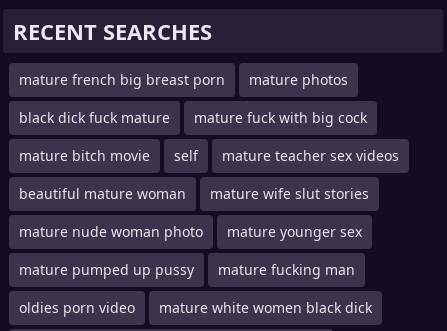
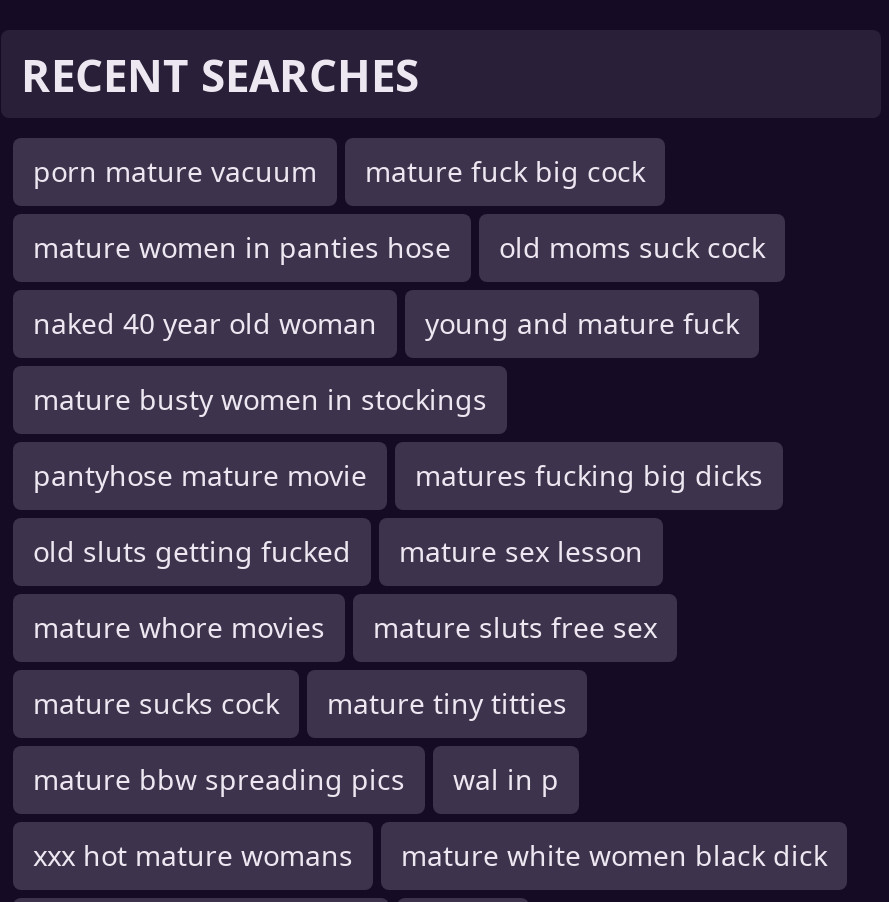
- mature french big breast porn
- mature photos
- black dick fuck mature
- mature fuck with big cock
- mature bitch movie
- self
- mature teacher sex videos
- beautiful mature woman
- mature wife slut stories
- mature nude woman photo
- mature younger sex
- mature pumped up pussy
- mature fucking man
- oldies porn video
+ porn mature vacuum
+ mature fuck big cock
+ mature women in panties hose
+ old moms suck cock
+ naked 40 year old woman
+ young and mature fuck
+ mature busty women in stockings
+ pantyhose mature movie
+ matures fucking big dicks
+ old sluts getting fucked
+ mature sex lesson
+ mature whore movies
+ mature sluts free sex
+ mature sucks cock
+ mature tiny titties
+ mature bbw spreading pics
+ wal in p
+ xxx hot mature womans
